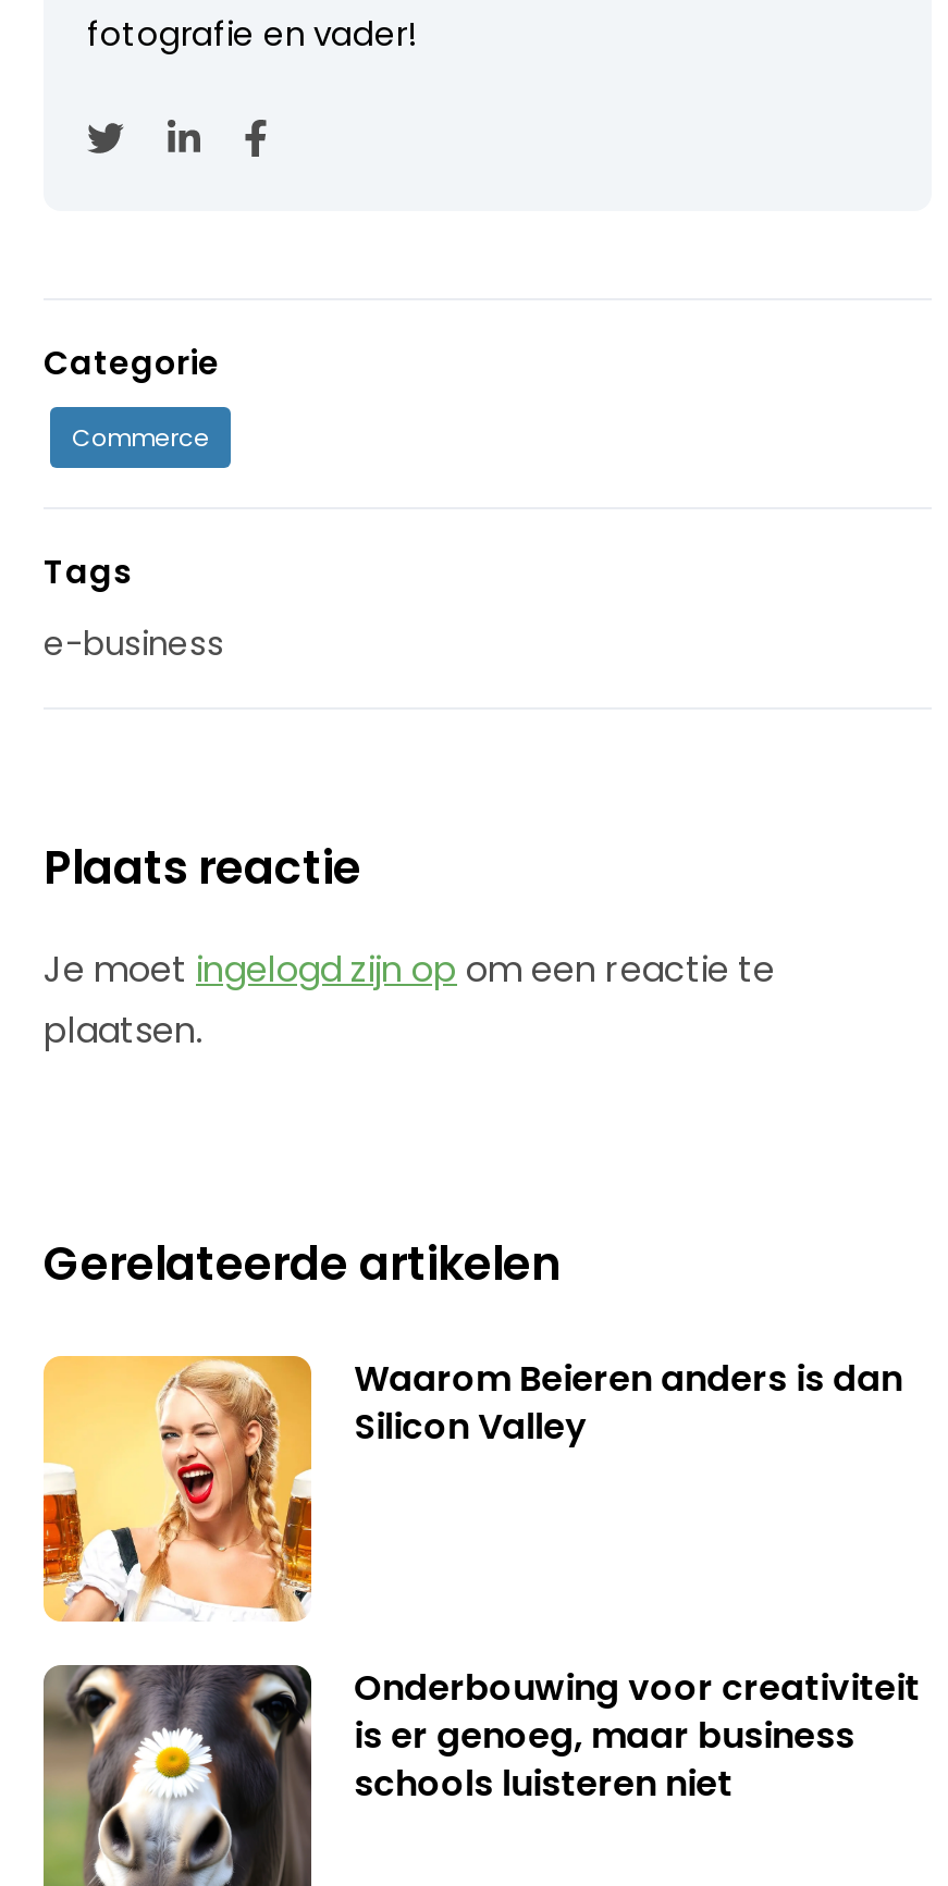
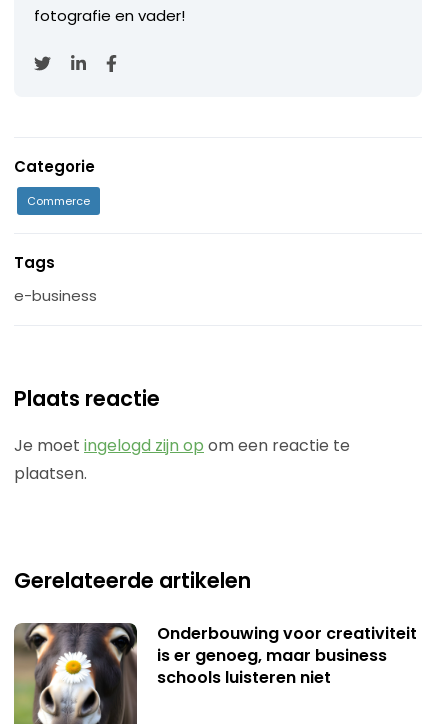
- [image]
- Waarom Beieren anders is dan
- Silicon Valley
